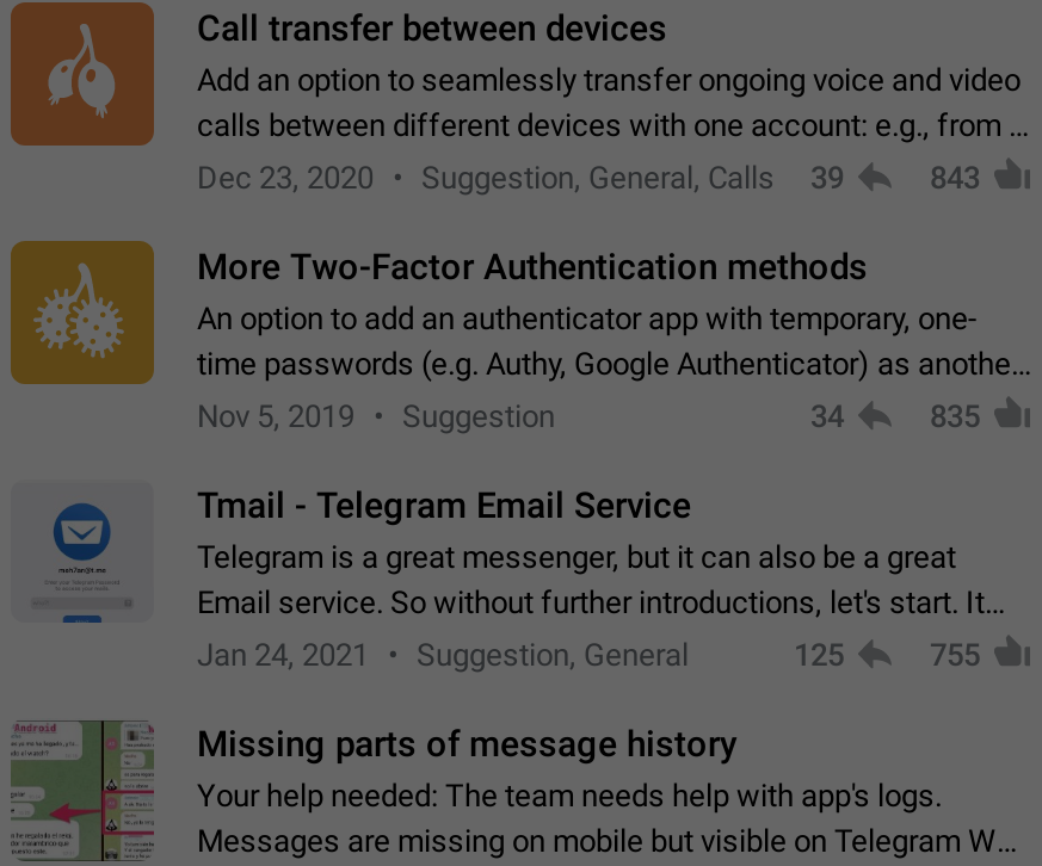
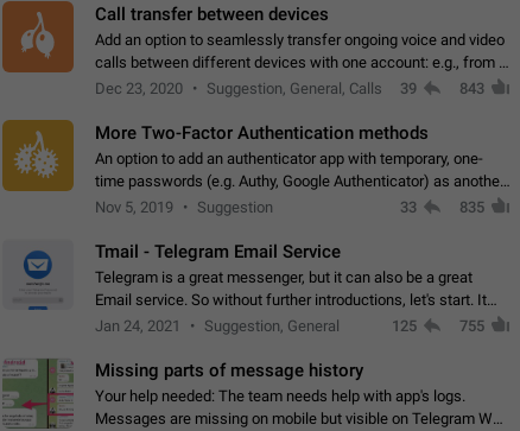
- 34
+ 33
